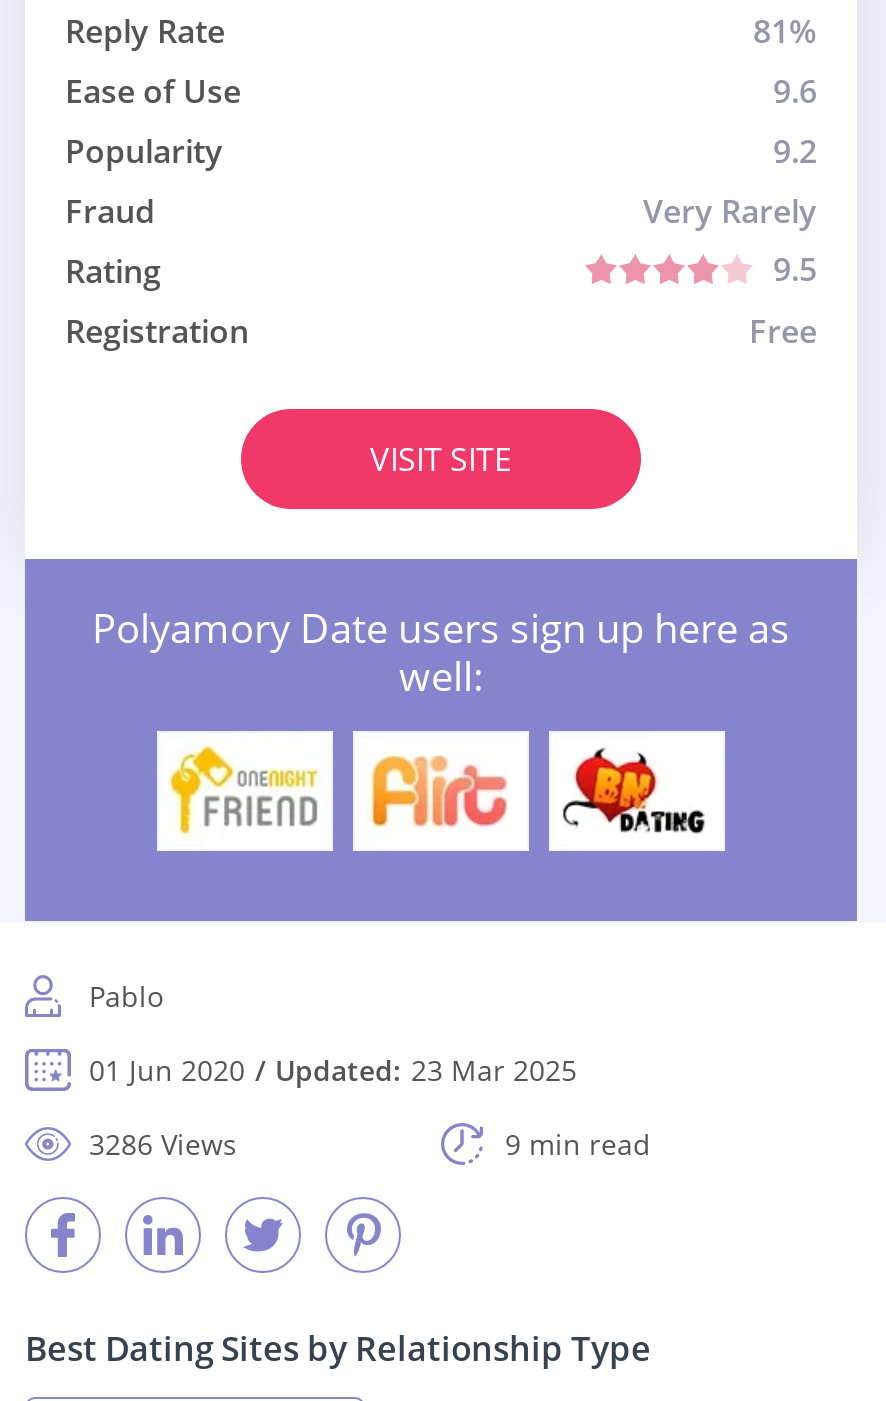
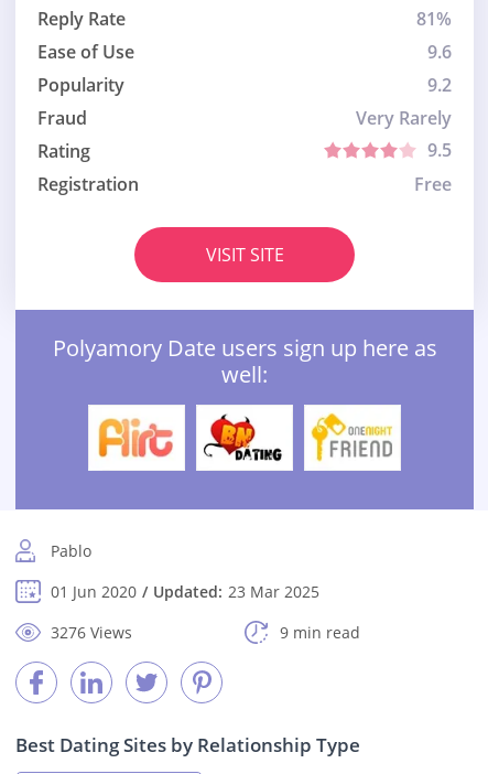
- [image]
+ [image]

- [image]
+ [image]

- [image]
+ [image]

- 3286 Views
+ 3276 Views
